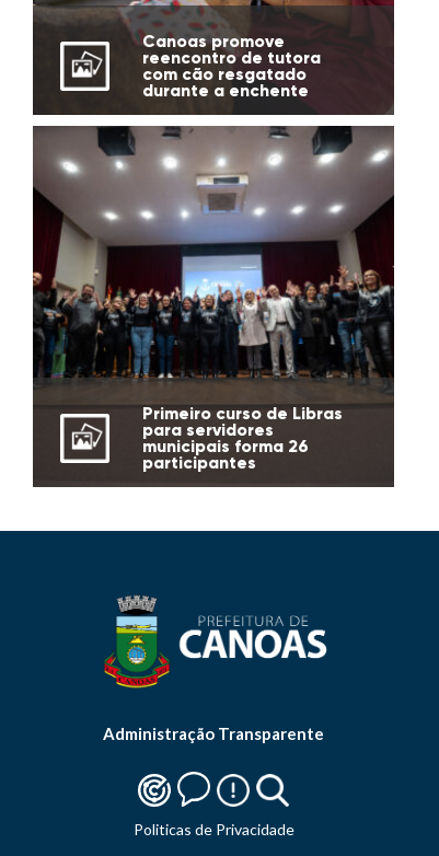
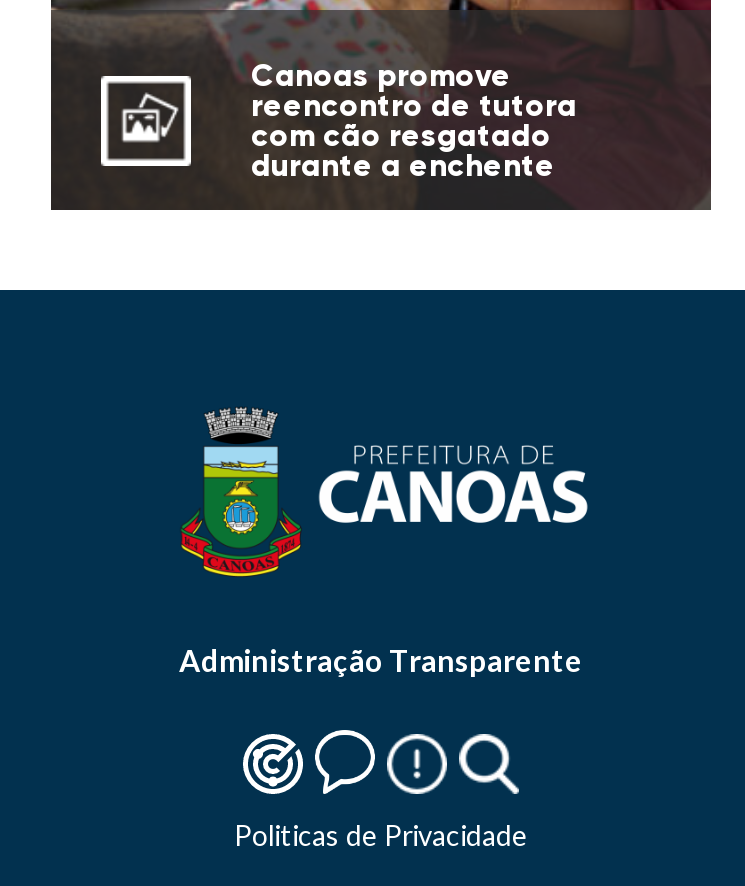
- [image]
- Primeiro curso de Libras
- para servidores
- municipais forma 26
- participantes
